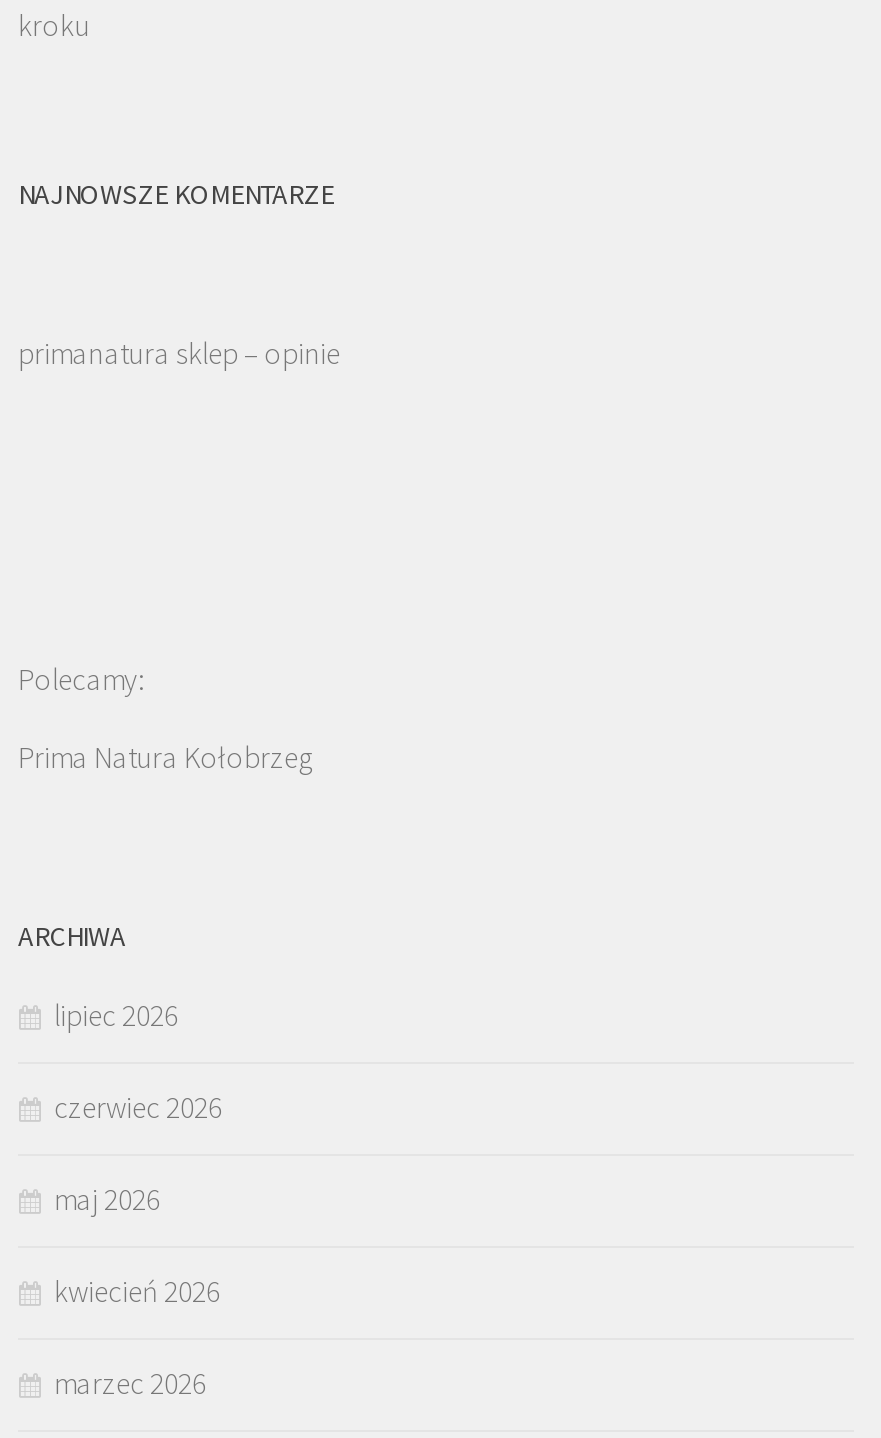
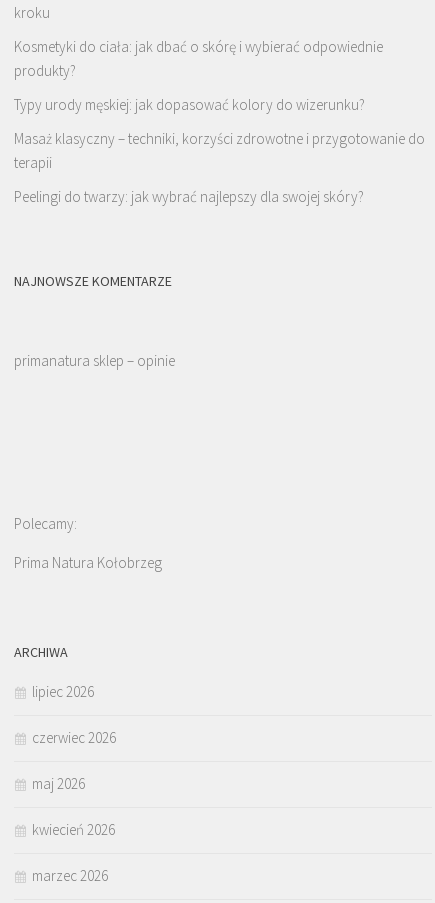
+ Kosmetyki do ciała: jak dbać o skórę i wybierać odpowiednie
+ produkty?
+ Typy urody męskiej: jak dopasować kolory do wizerunku?
+ Masaż klasyczny – techniki, korzyści zdrowotne i przygotowanie do
+ terapii
+ Peelingi do twarzy: jak wybrać najlepszy dla swojej skóry?
